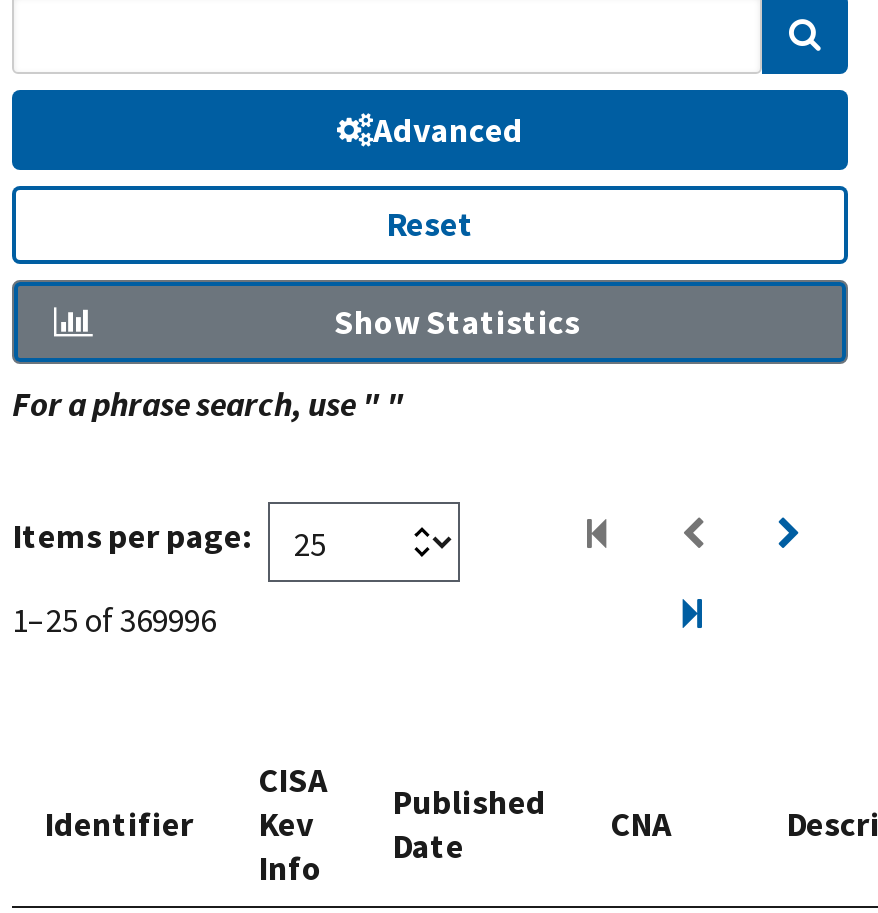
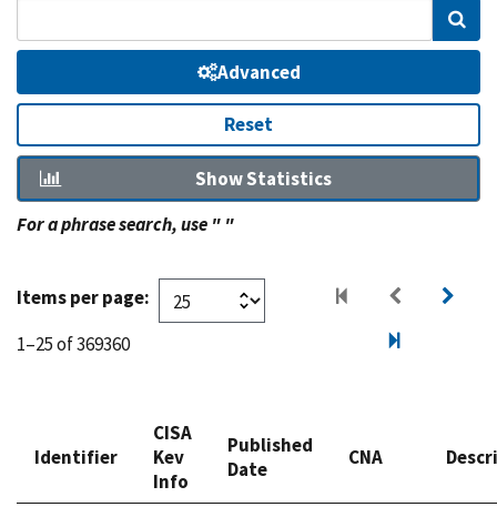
- 1–25 of 369996
+ 1–25 of 369360
